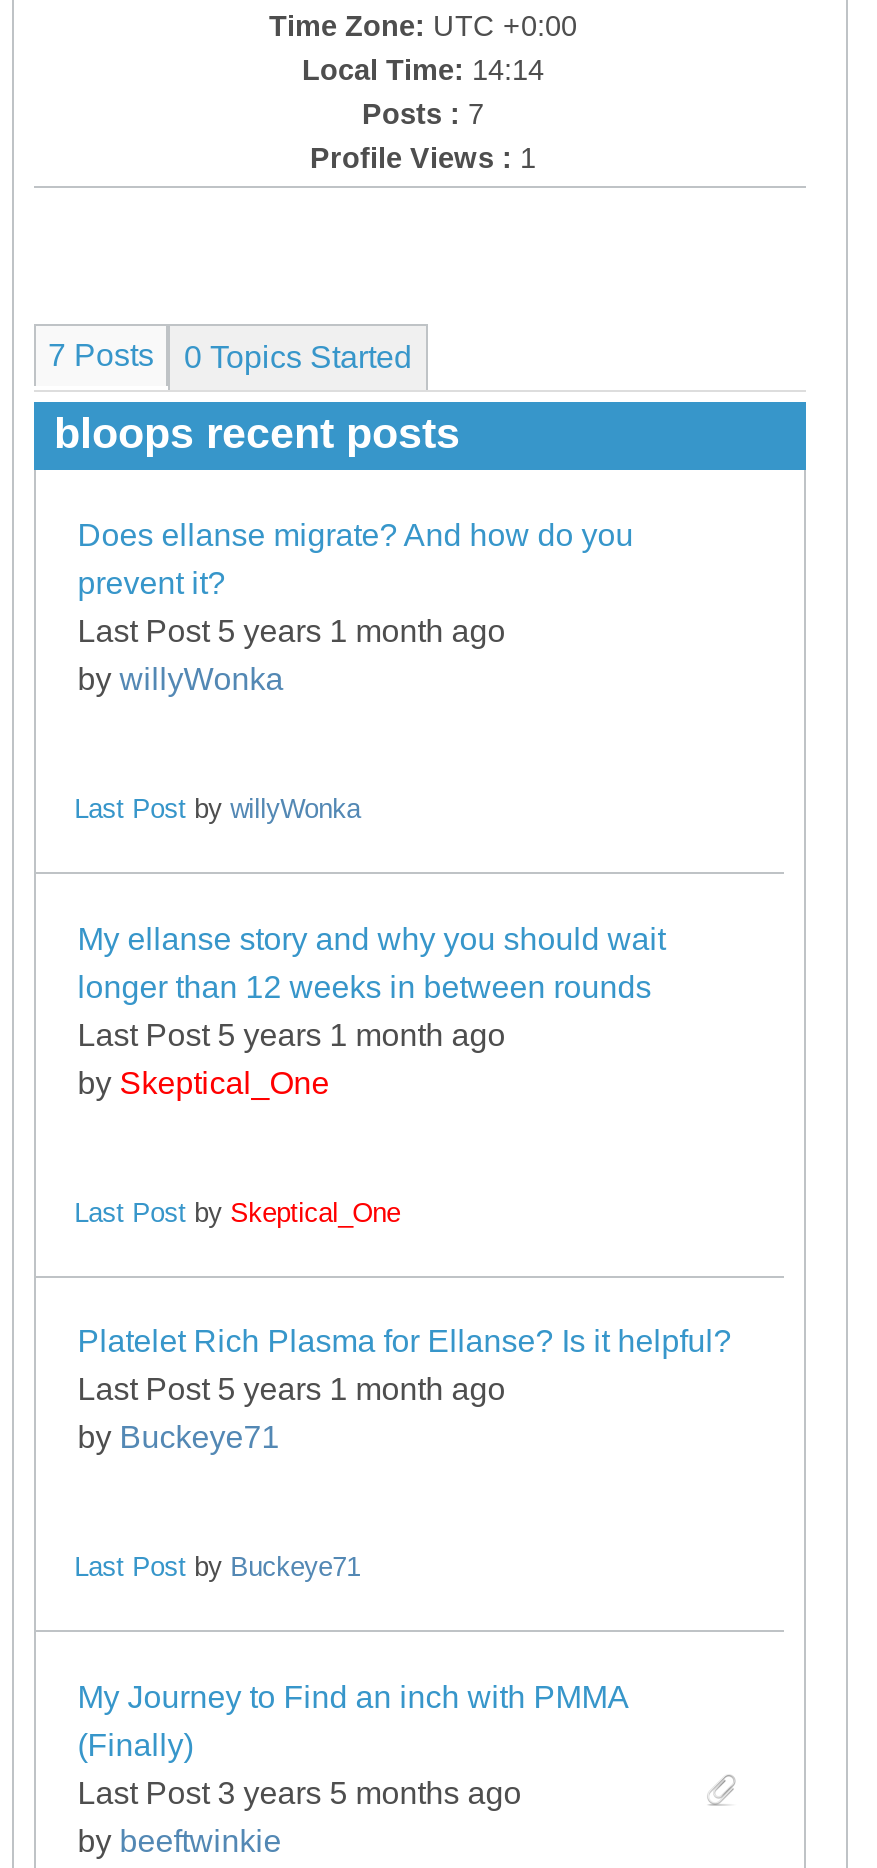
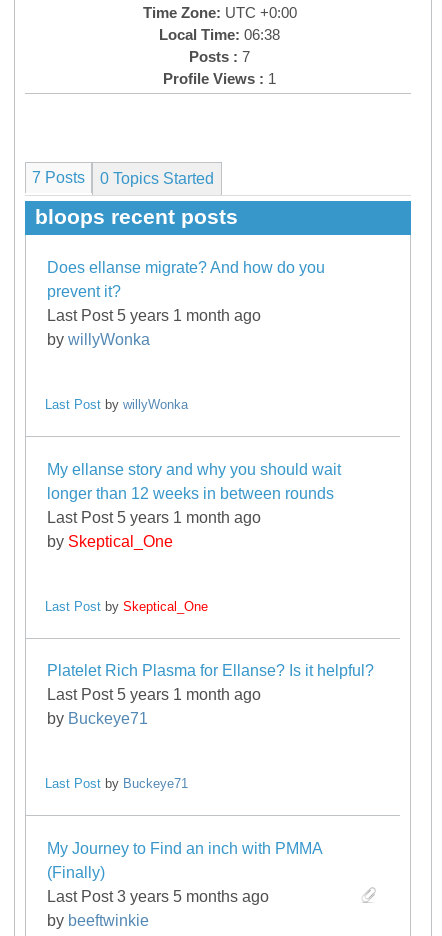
- Local Time: 14:14
+ Local Time: 06:38
